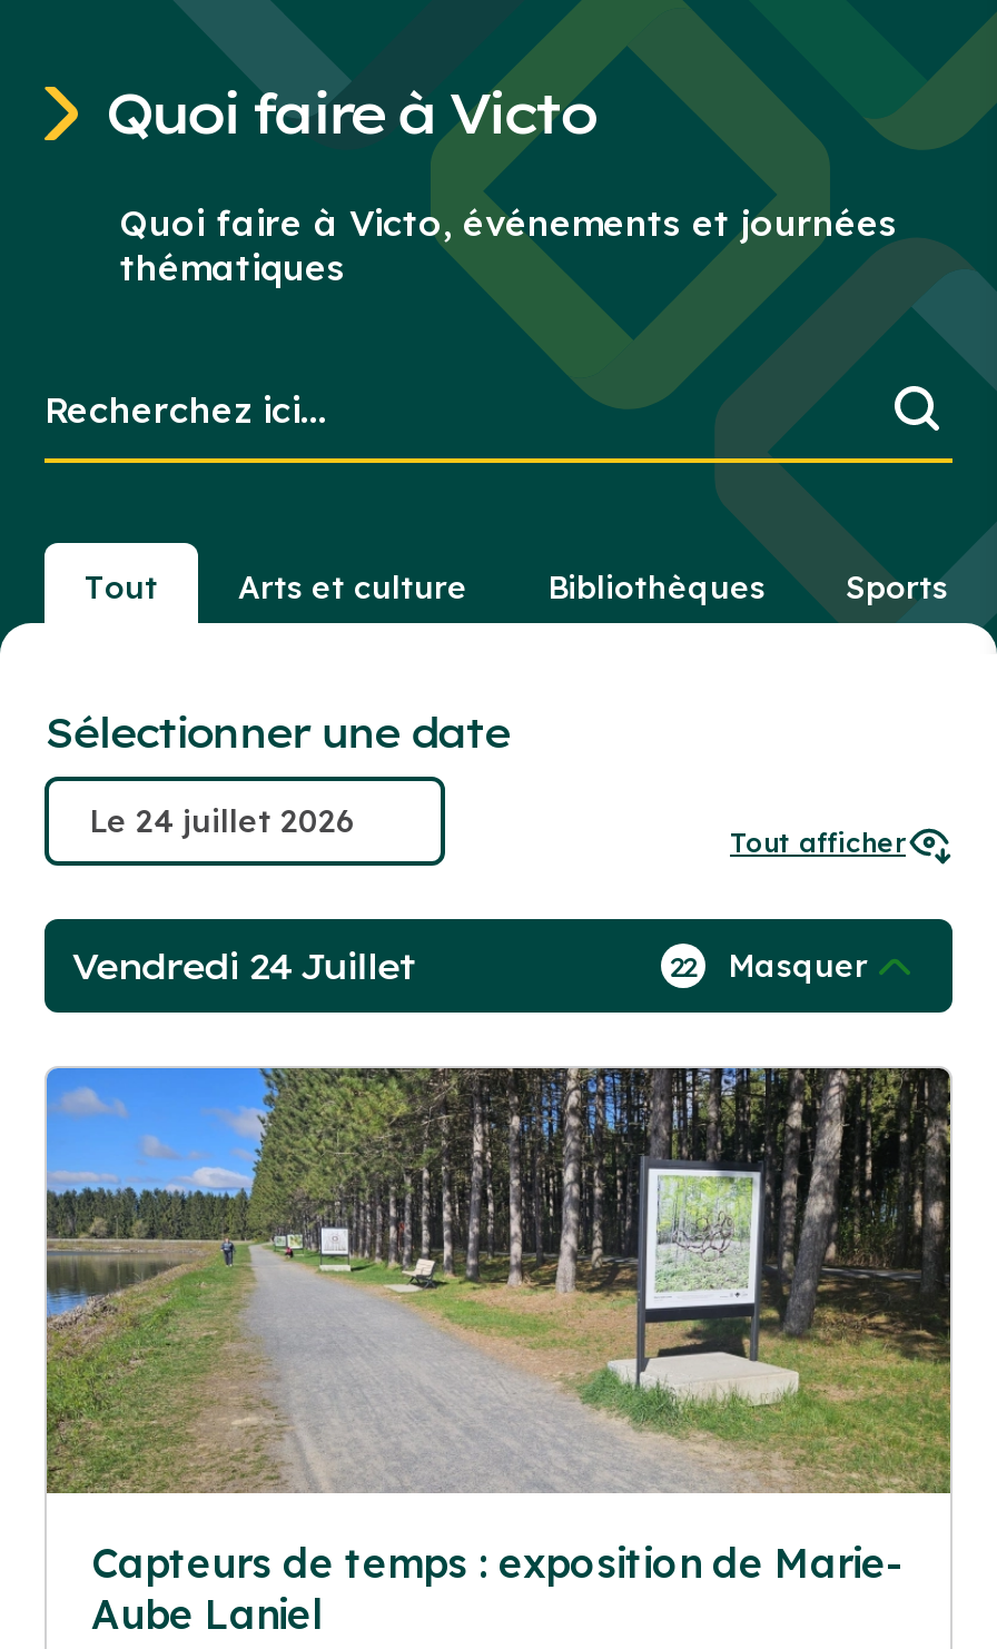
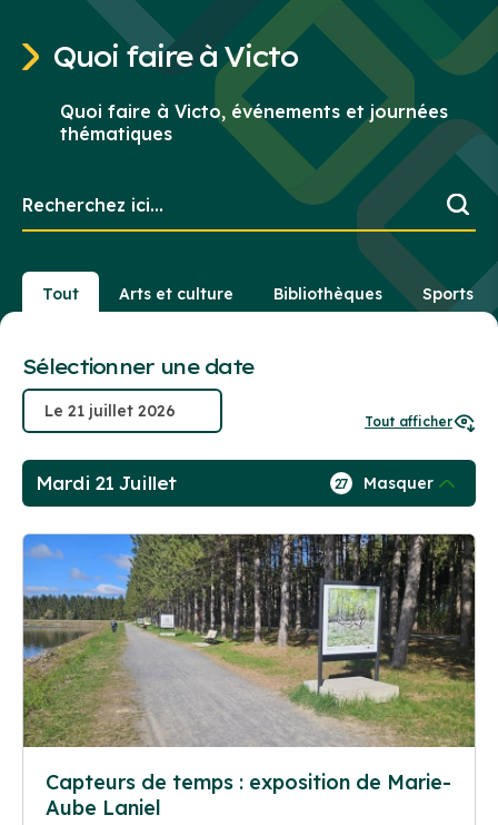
- Vendredi 24 Juillet
+ Mardi 21 Juillet

- 22 Masquer
+ 27 Masquer
